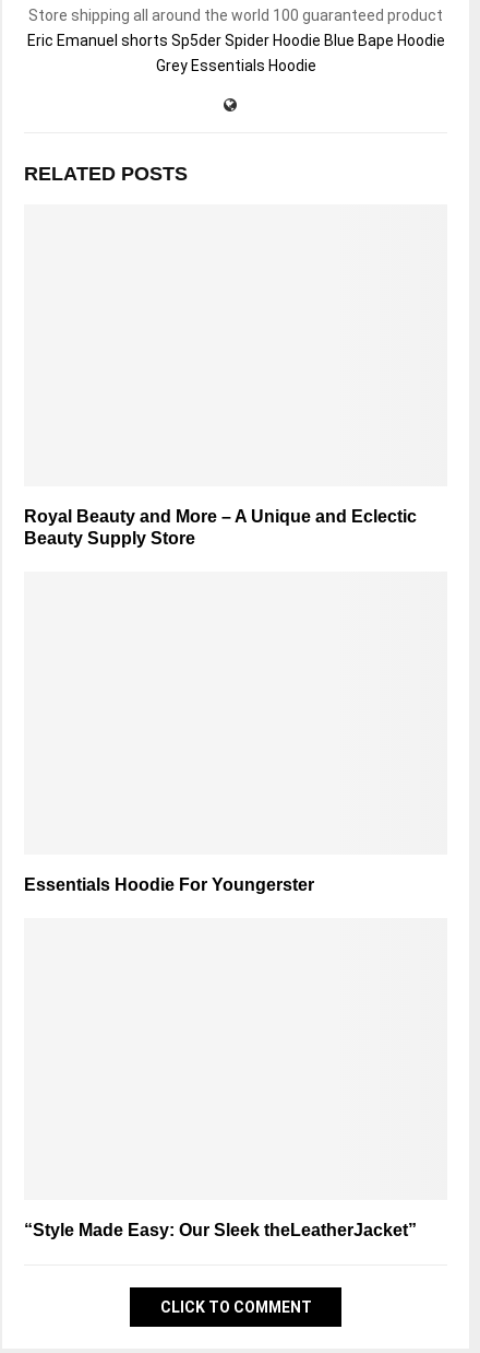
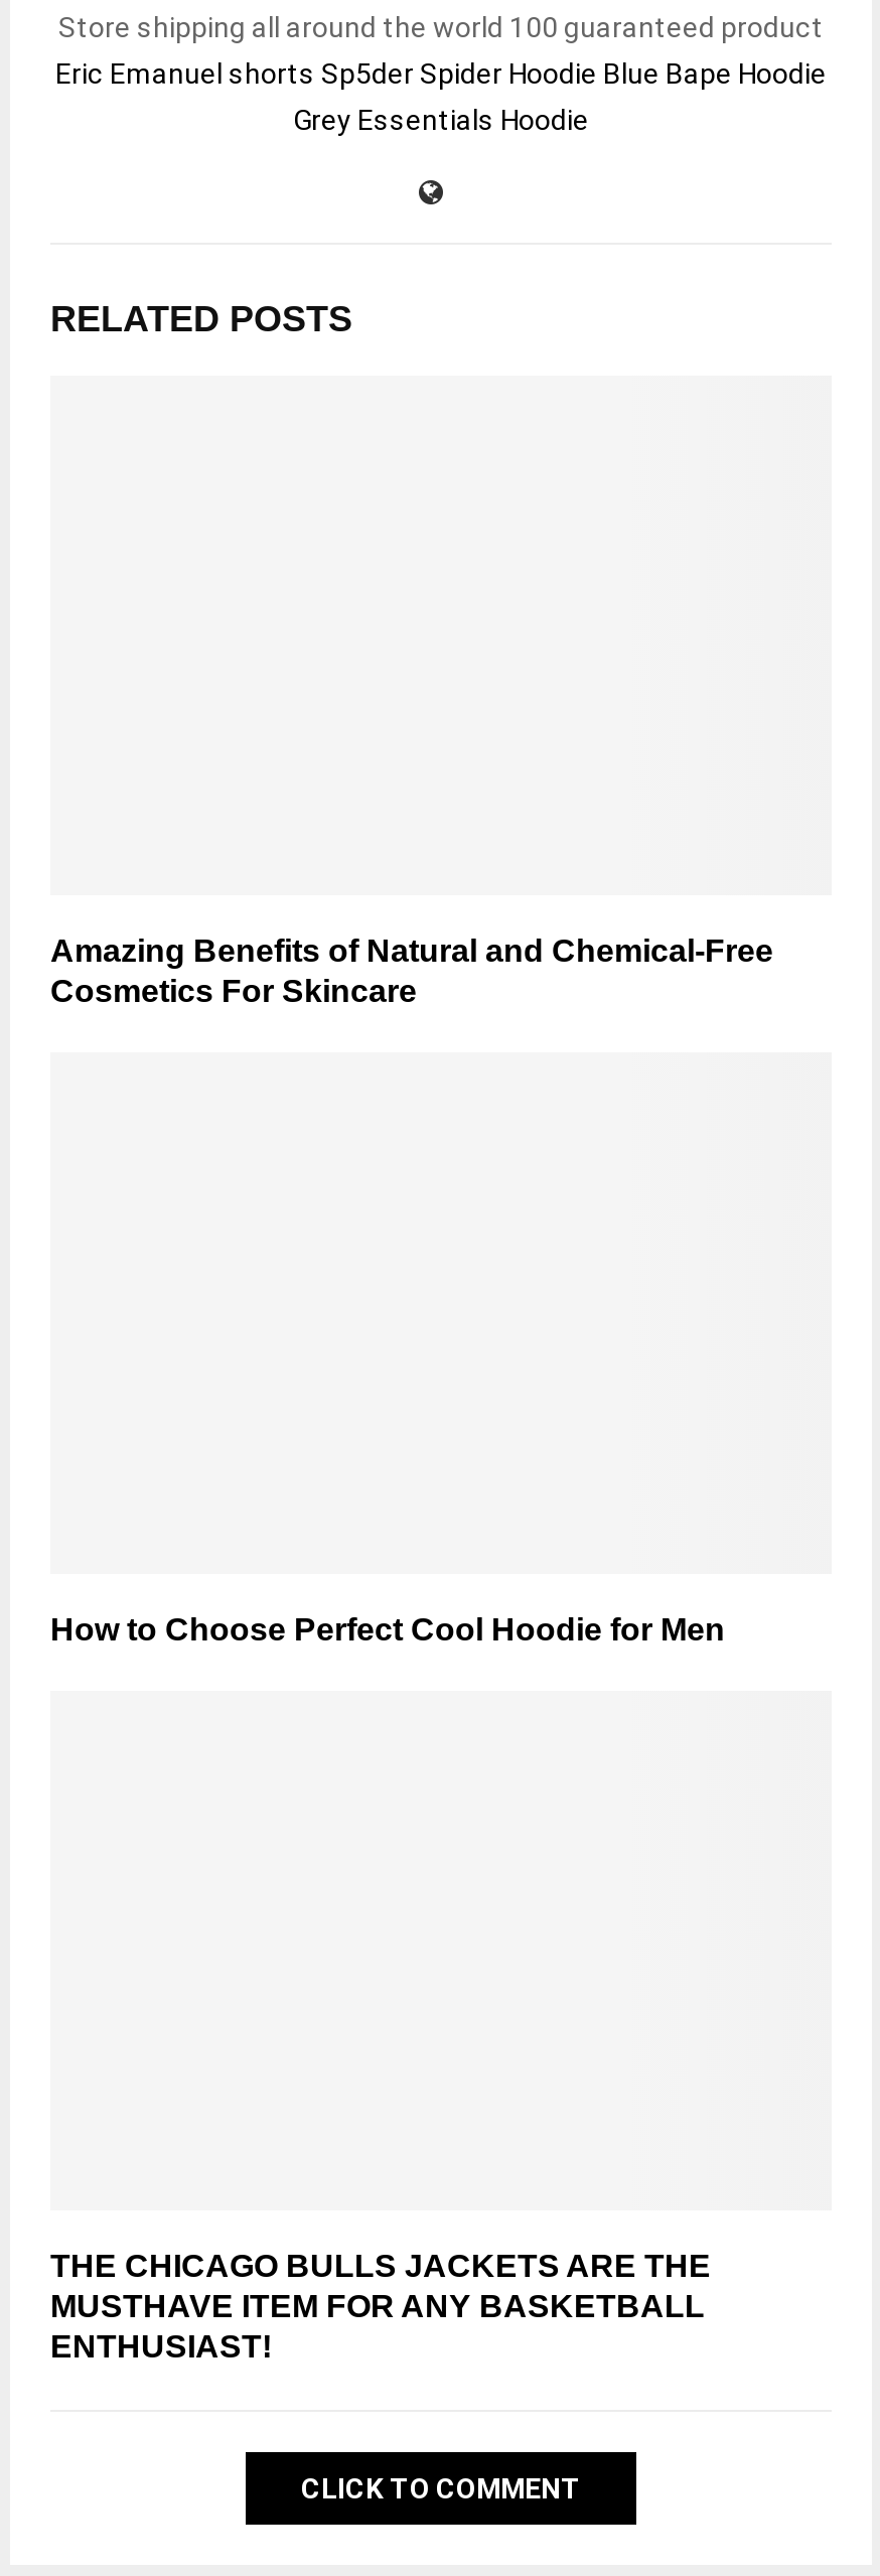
- Royal Beauty and More – A Unique and Eclectic
- Beauty Supply Store
+ Amazing Benefits of Natural and Chemical-Free
+ Cosmetics For Skincare

- Essentials Hoodie For Youngerster
+ How to Choose Perfect Cool Hoodie for Men

- “Style Made Easy: Our Sleek theLeatherJacket”
+ THE CHICAGO BULLS JACKETS ARE THE
+ MUSTHAVE ITEM FOR ANY BASKETBALL
+ ENTHUSIAST!
